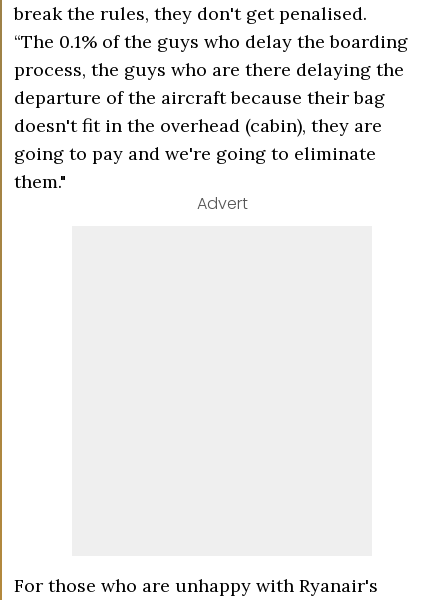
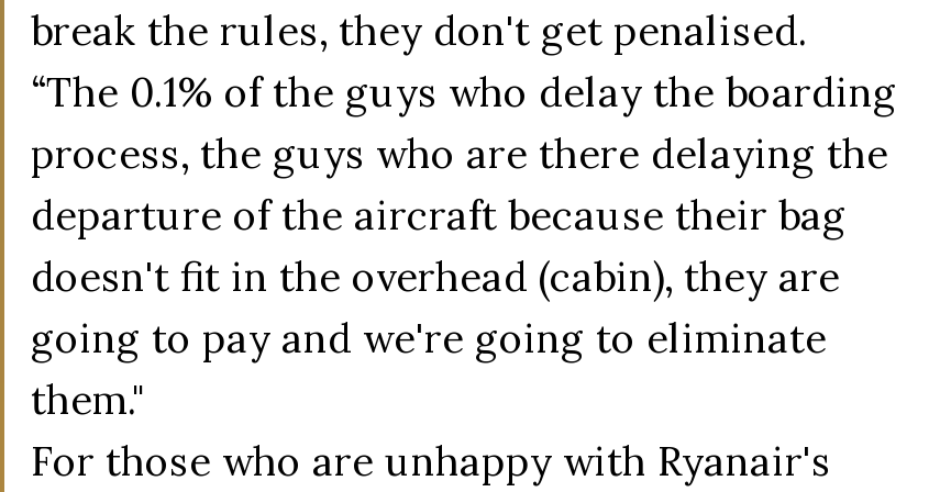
- Advert
